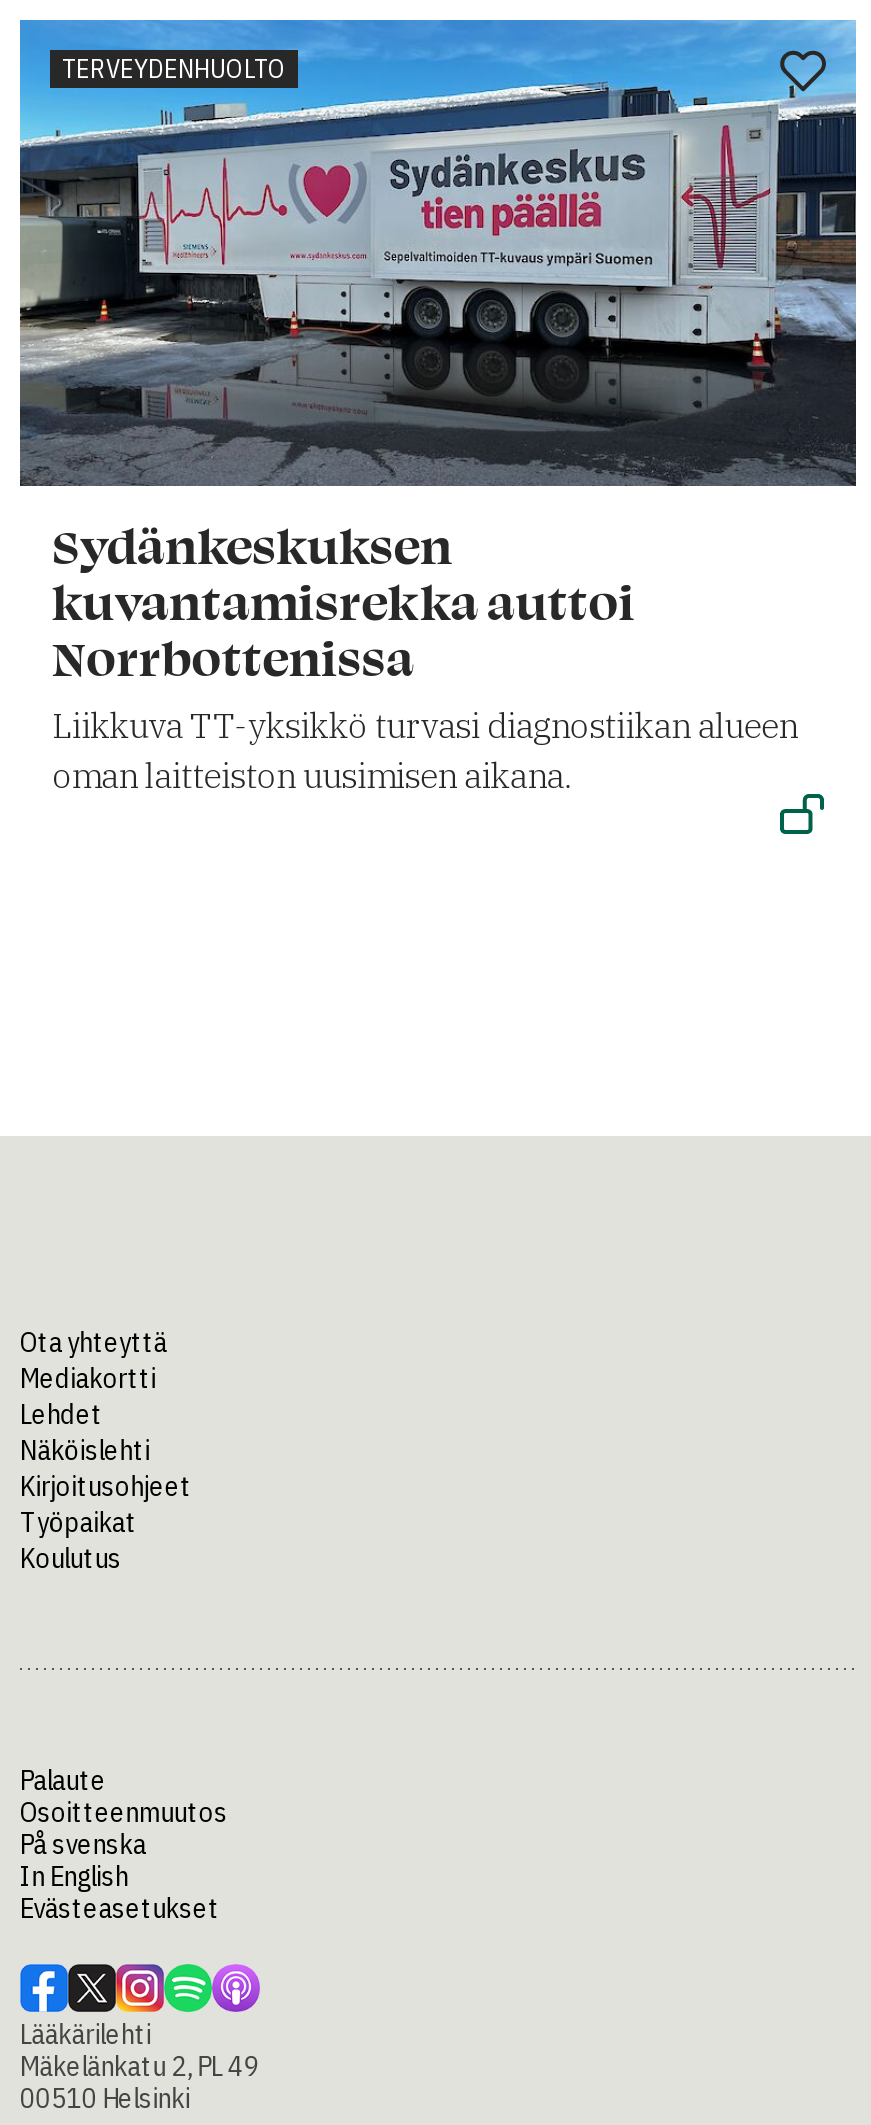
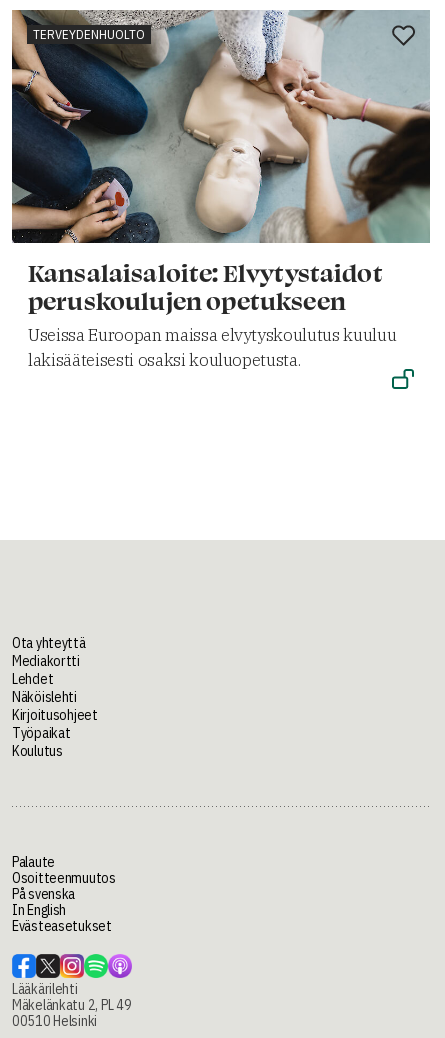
- [image]
- Sydänkeskuksen
- kuvantamisrekka auttoi
- Norrbottenissa
- Liikkuva TT-yksikkö turvasi diagnostiikan alueen
- oman laitteiston uusimisen aikana.
+ [image]
+ Kansalaisaloite: Elvytystaidot
+ peruskoulujen opetukseen
+ Useissa Euroopan maissa elvytyskoulutus kuuluu
+ lakisääteisesti osaksi kouluopetusta.
